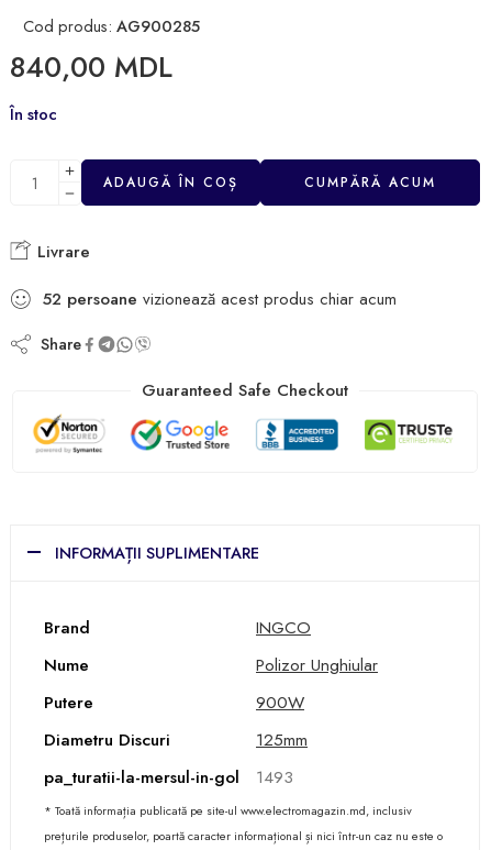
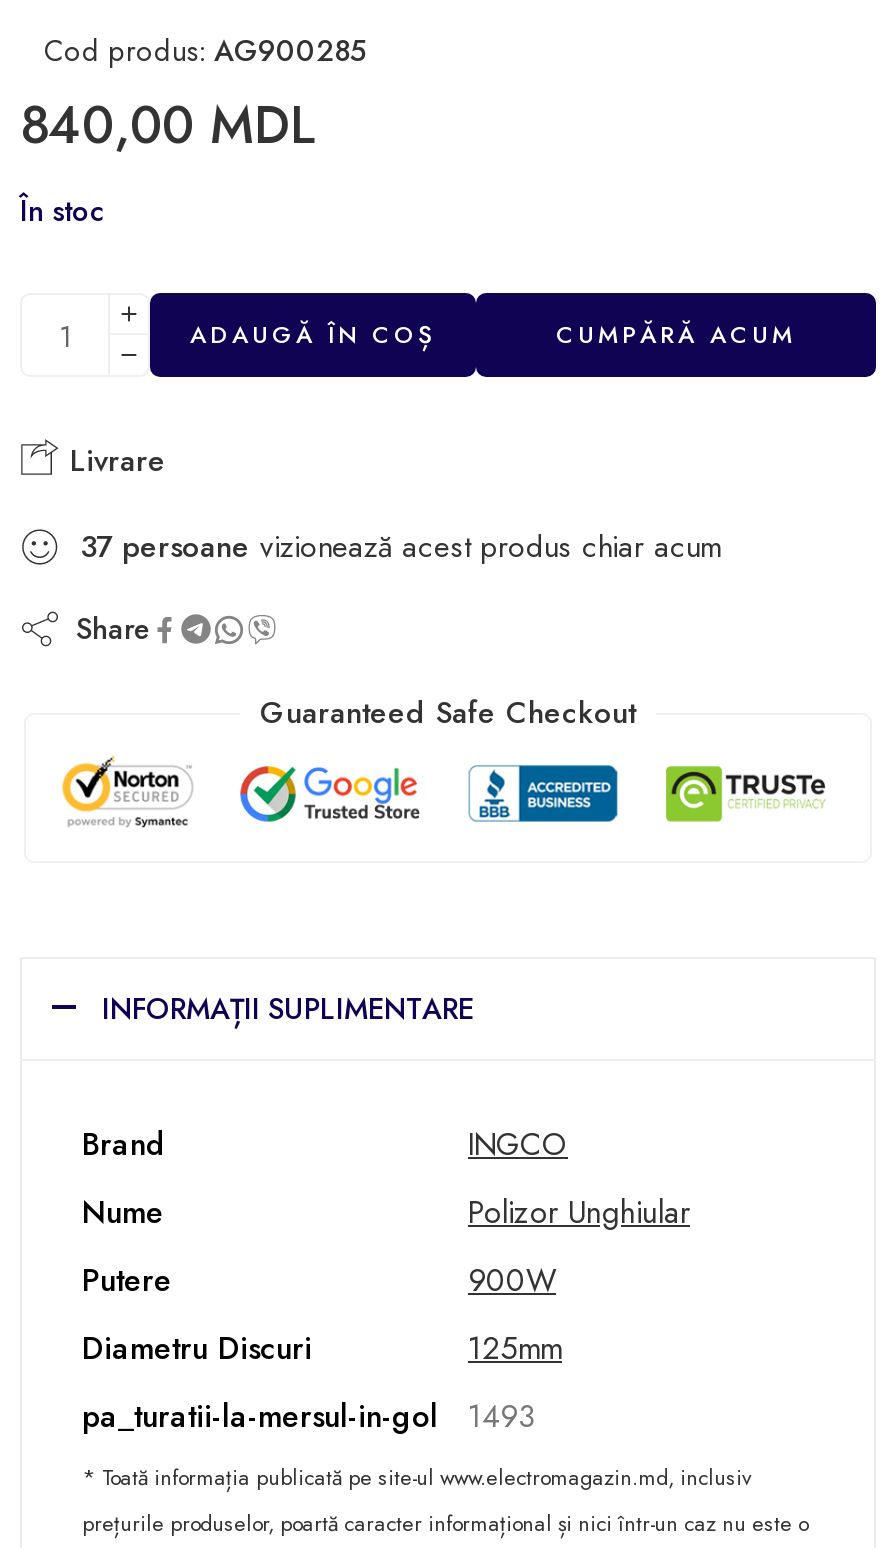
- 52 persoane vizionează acest produs chiar acum
+ 37 persoane vizionează acest produs chiar acum
